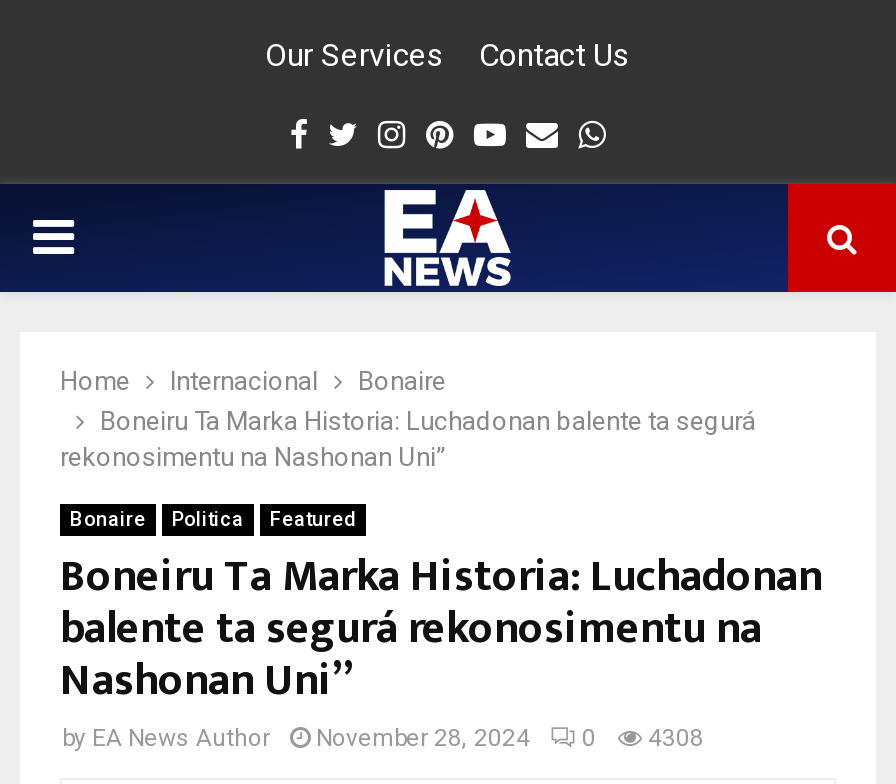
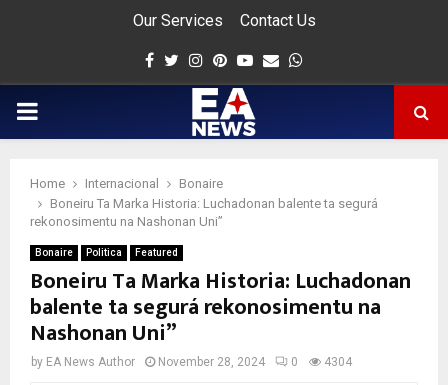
- by EA News Author November 28, 2024 0 4308
+ by EA News Author November 28, 2024 0 4304
